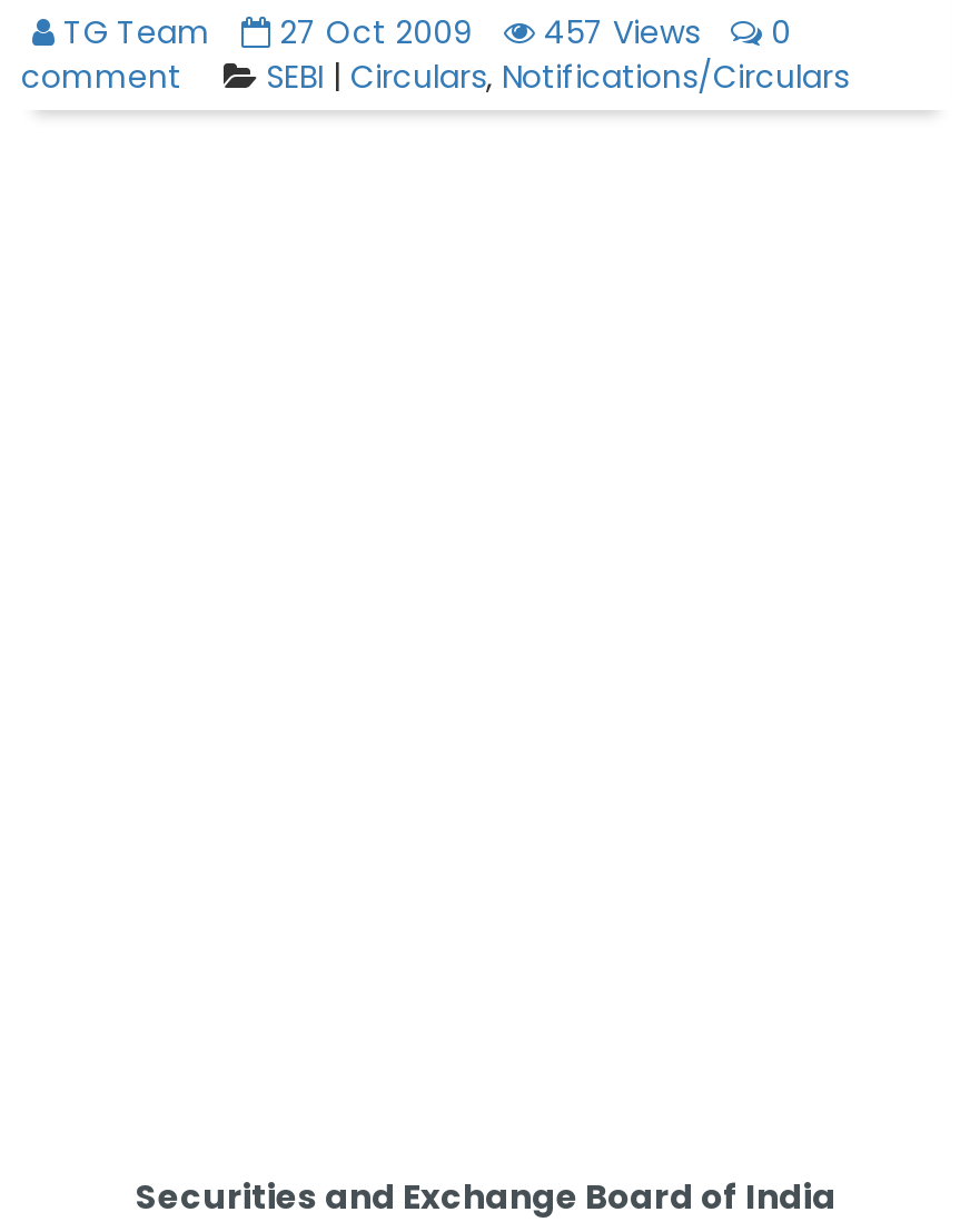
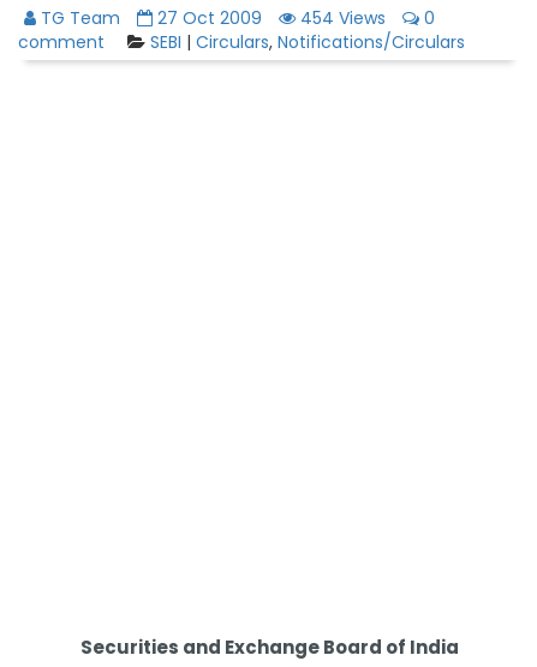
- TG Team 27 Oct 2009 457 Views 0
+ TG Team 27 Oct 2009 454 Views 0
